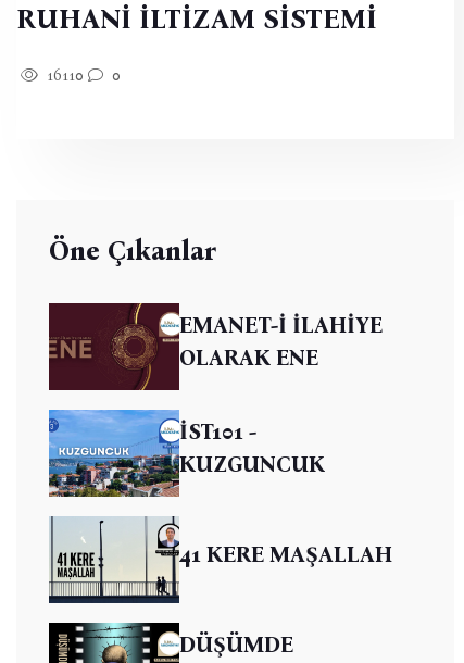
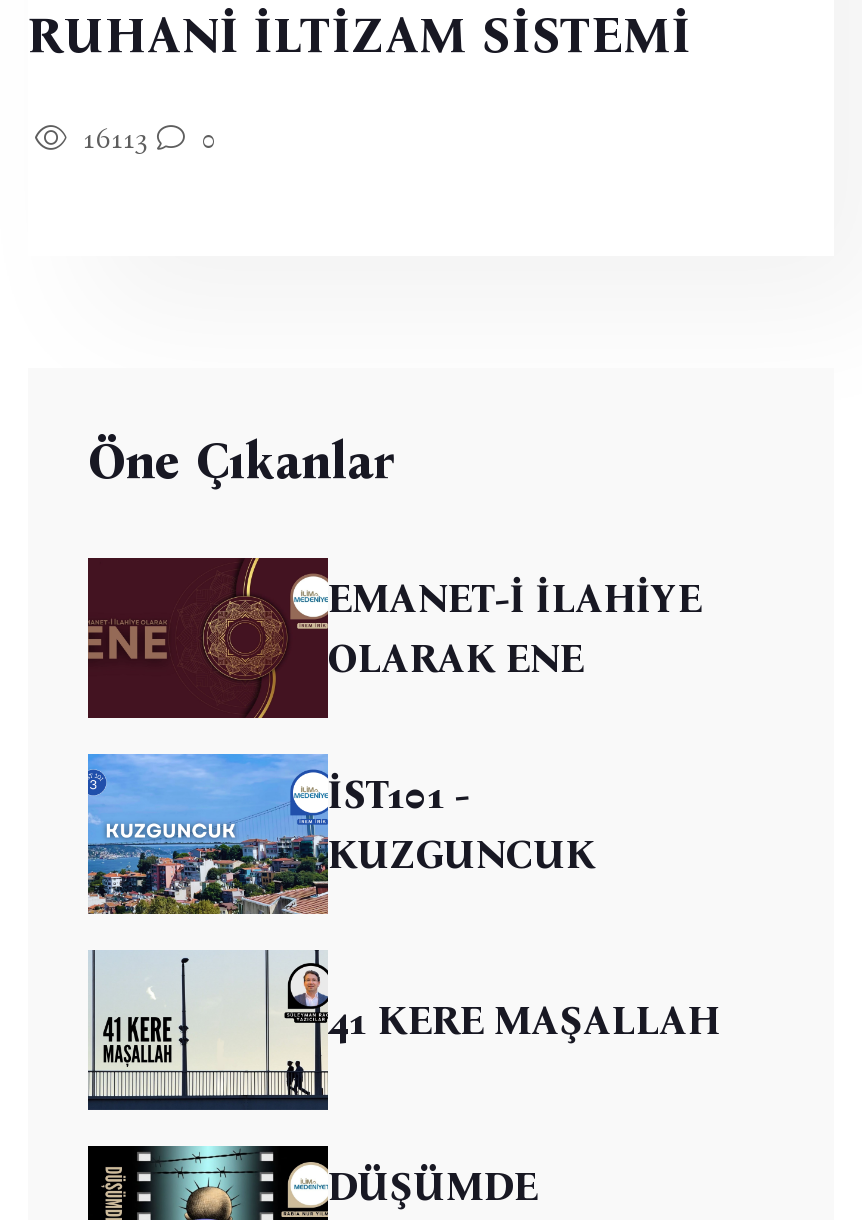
- 16110
+ 16113
